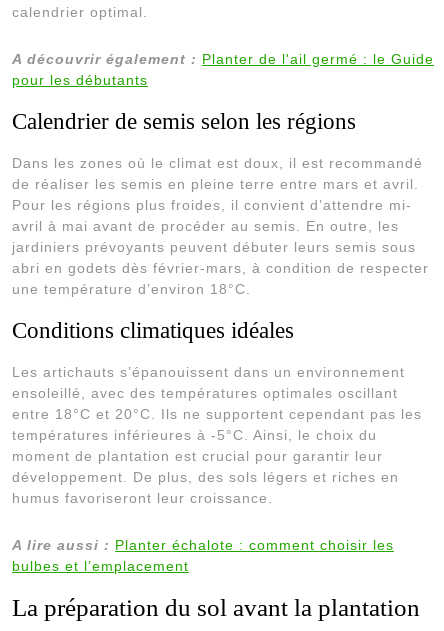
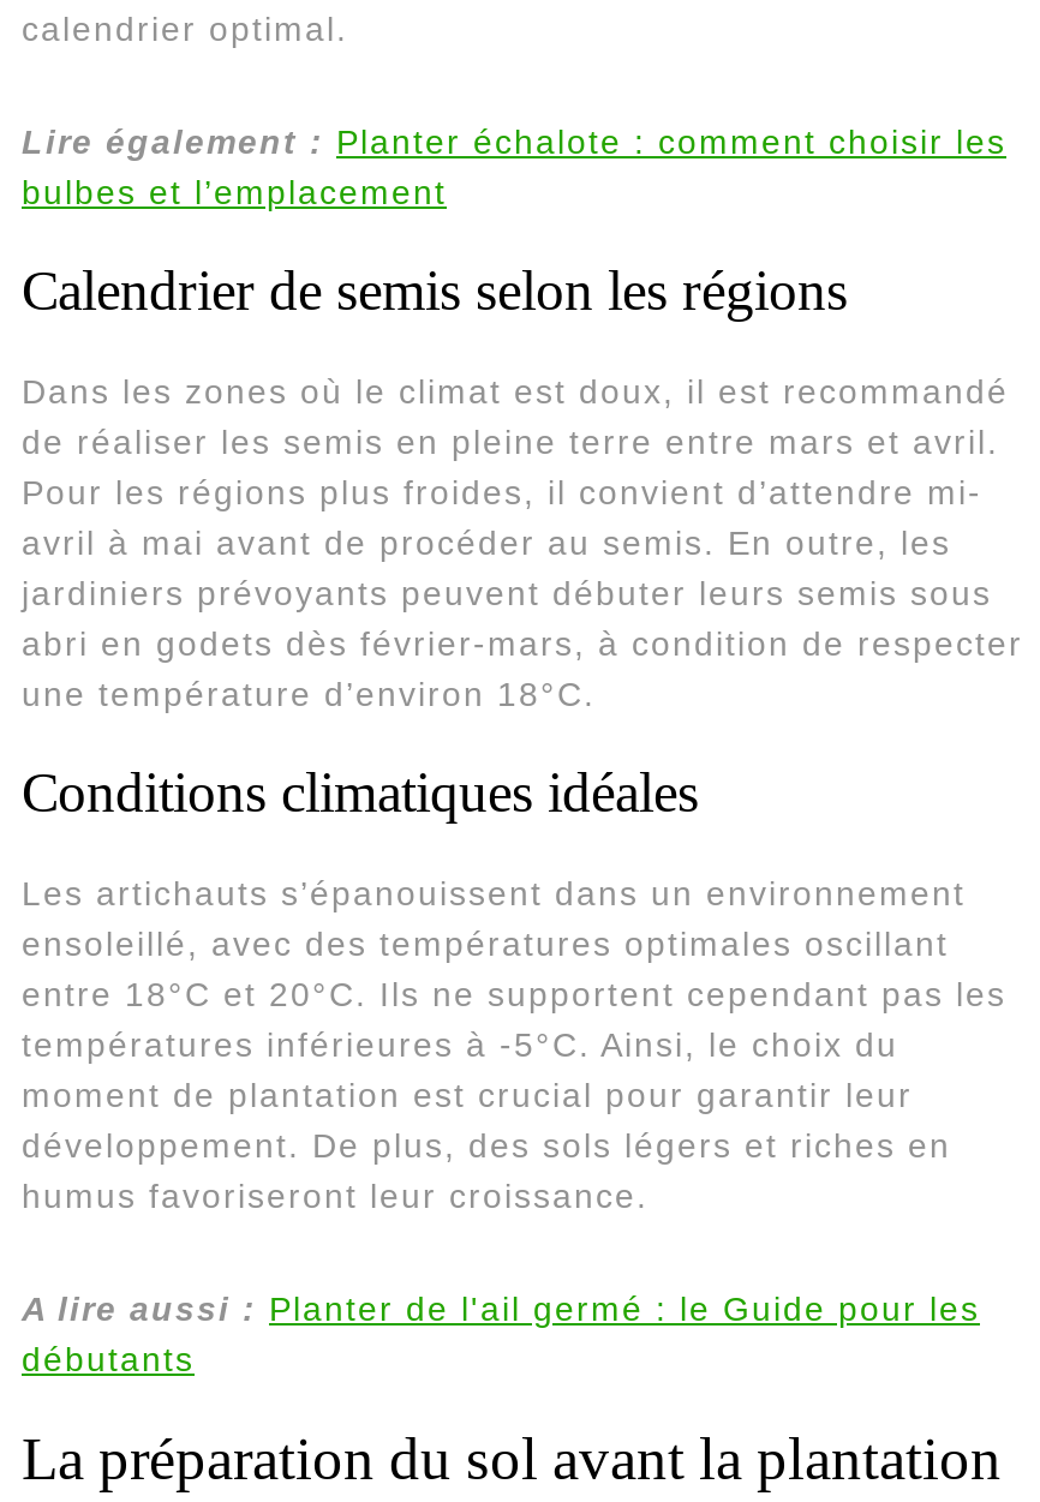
- A découvrir également : Planter de l'ail germé : le Guide
- pour les débutants
+ Lire également : Planter échalote : comment choisir les

- A lire aussi : Planter échalote : comment choisir les
+ A lire aussi : Planter de l'ail germé : le Guide pour les
+ débutants

moved up: bulbes et l’emplacement
